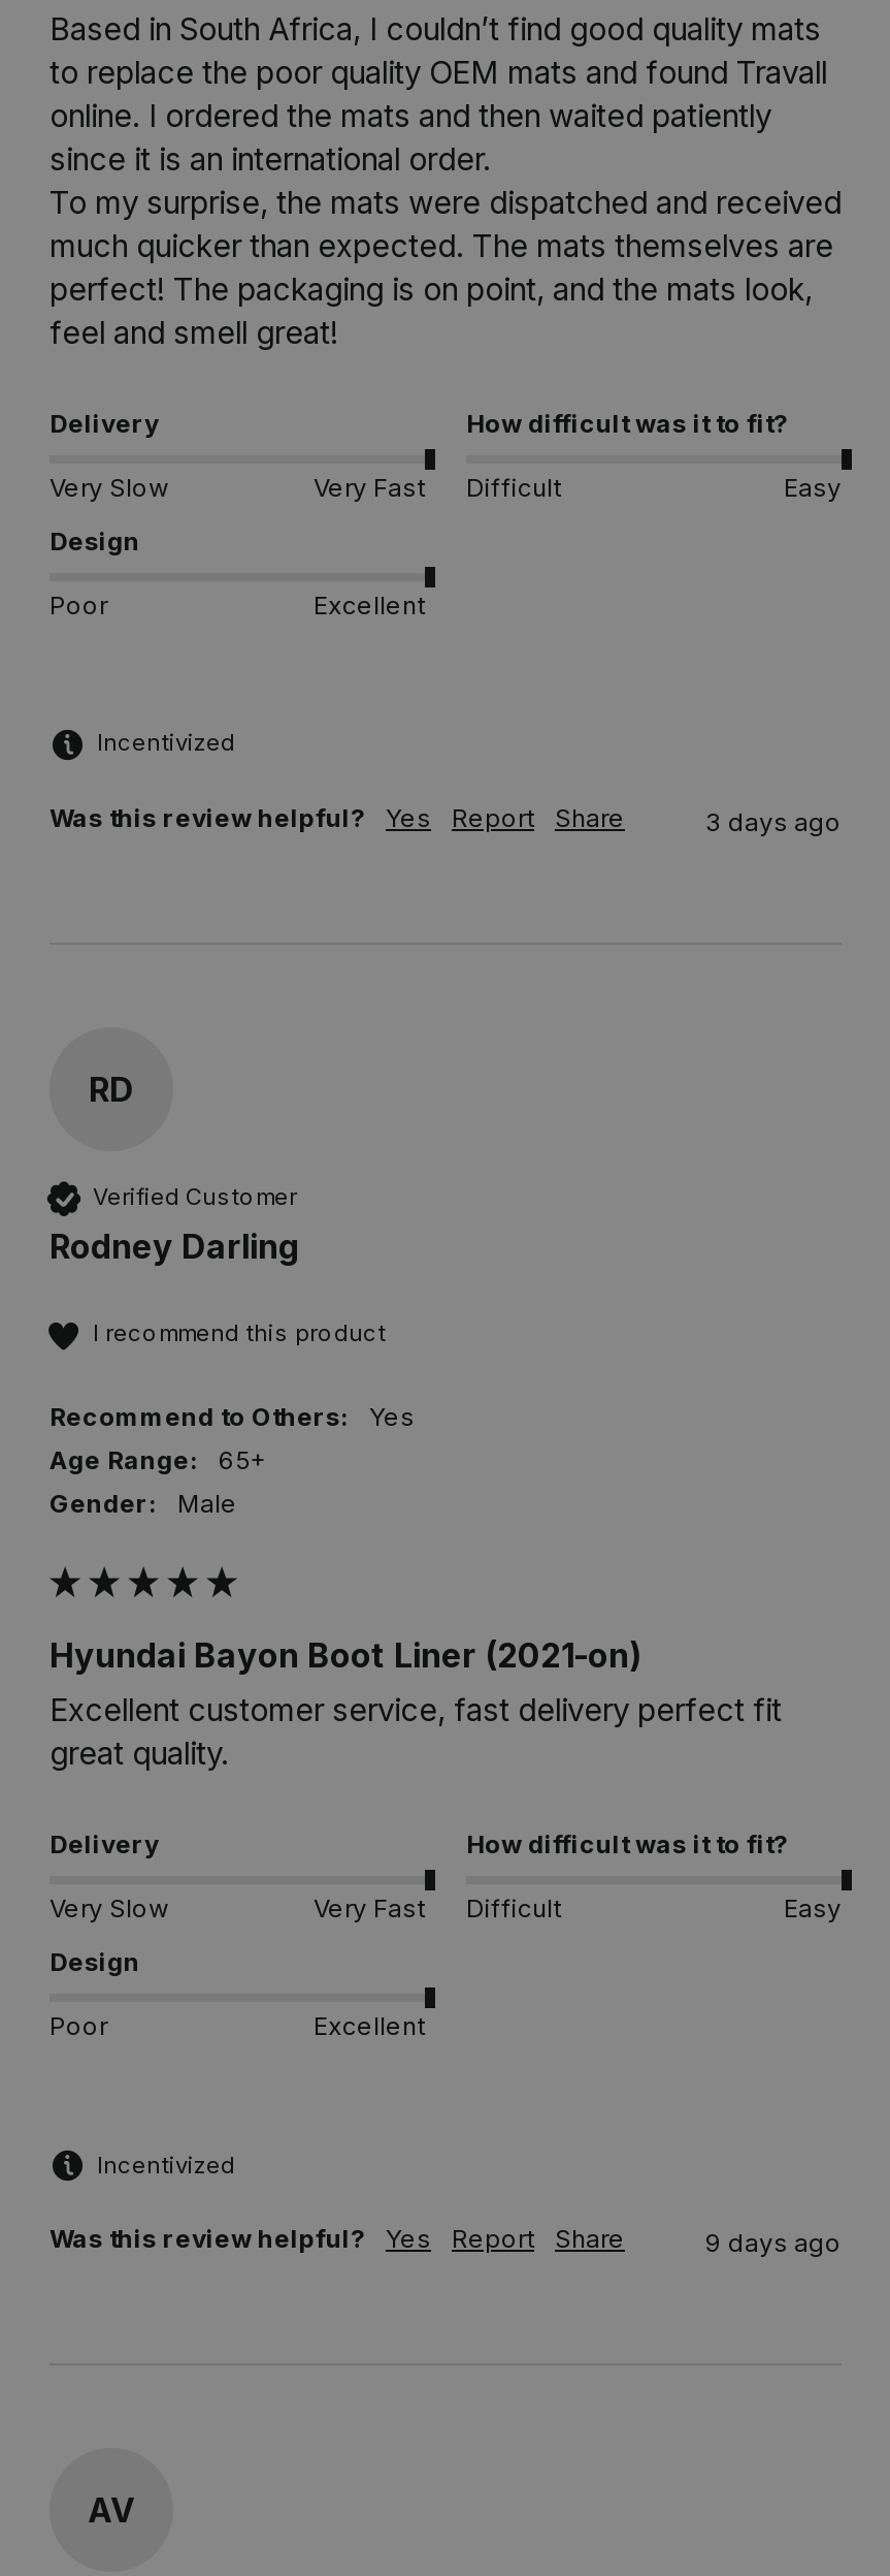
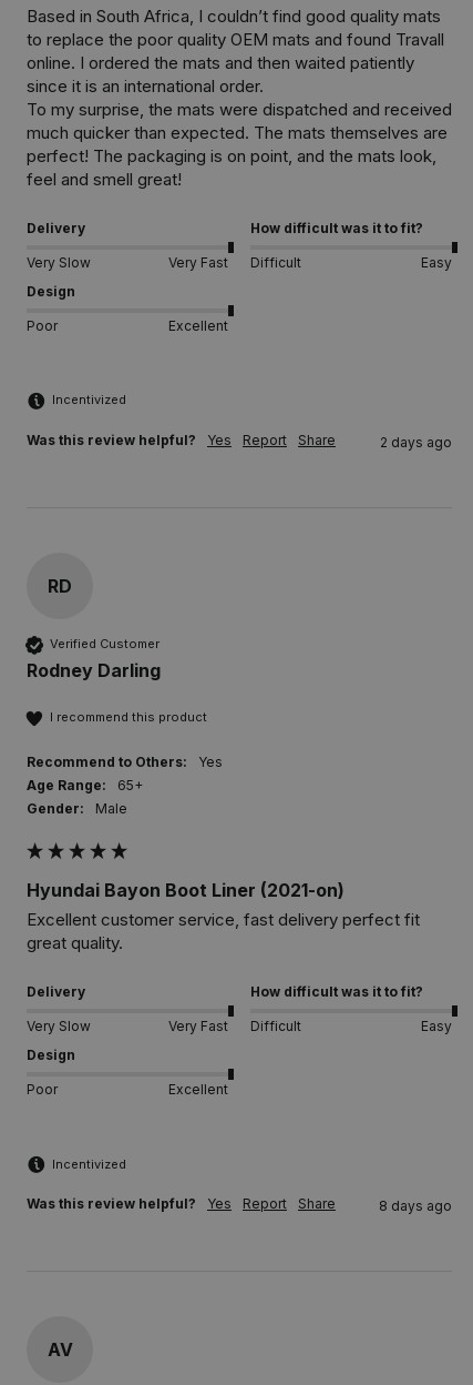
- 3 days ago
+ 2 days ago

- 9 days ago
+ 8 days ago
